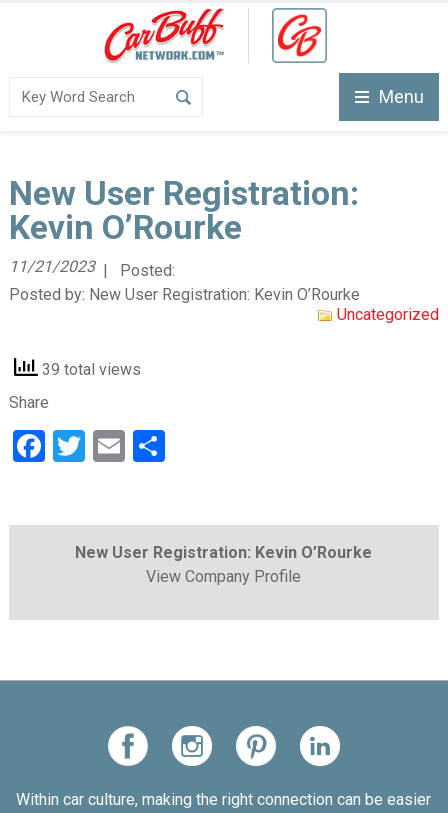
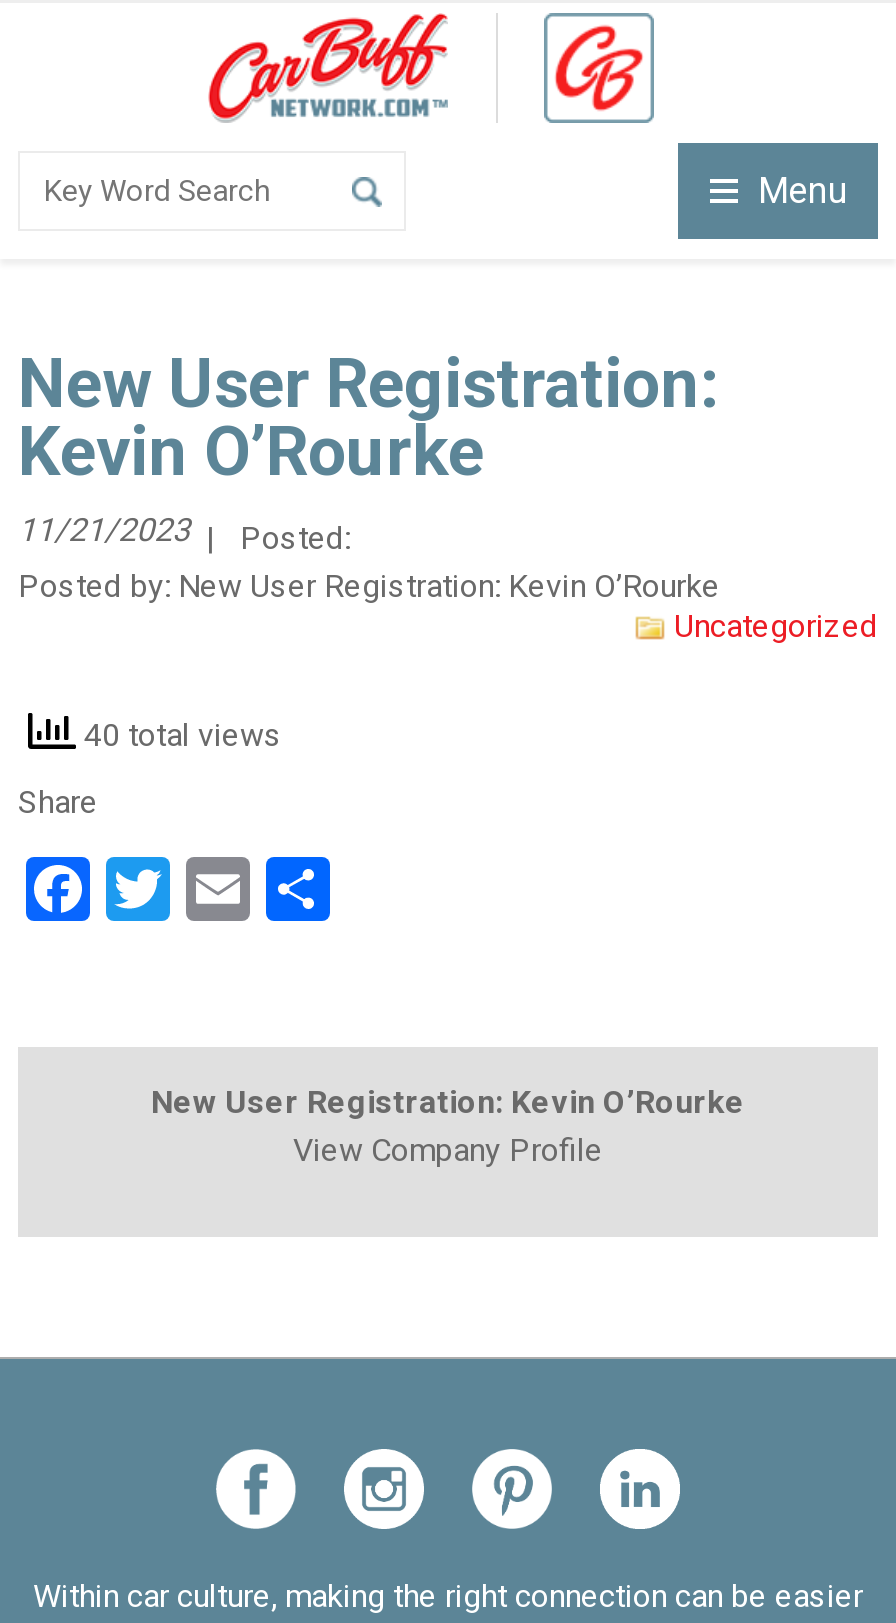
- 39 total views
+ 40 total views
